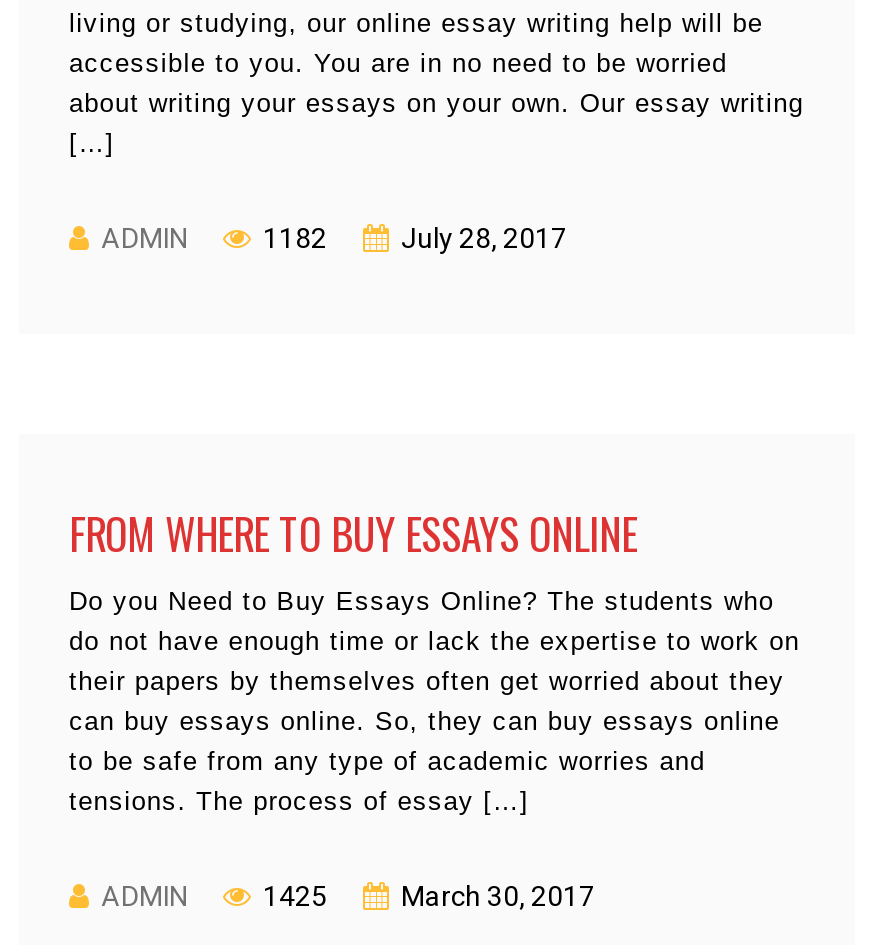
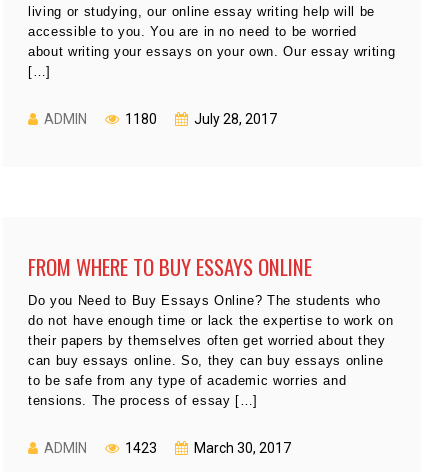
- 1182 July 28, 2017
+ 1180 July 28, 2017

- 1425 March 30, 2017
+ 1423 March 30, 2017
